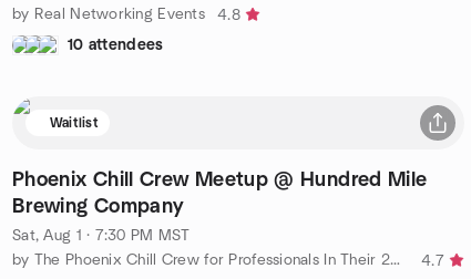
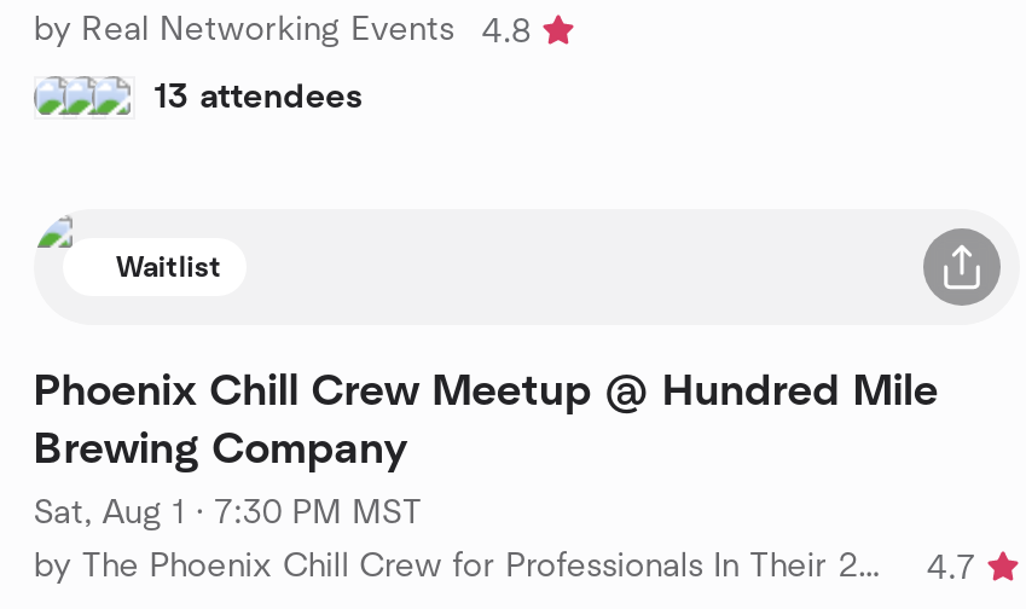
- 10 attendees
+ 13 attendees
